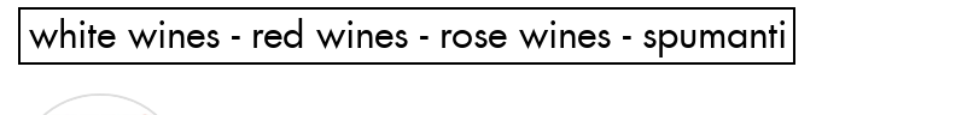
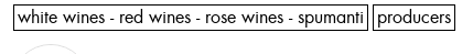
+ producers
